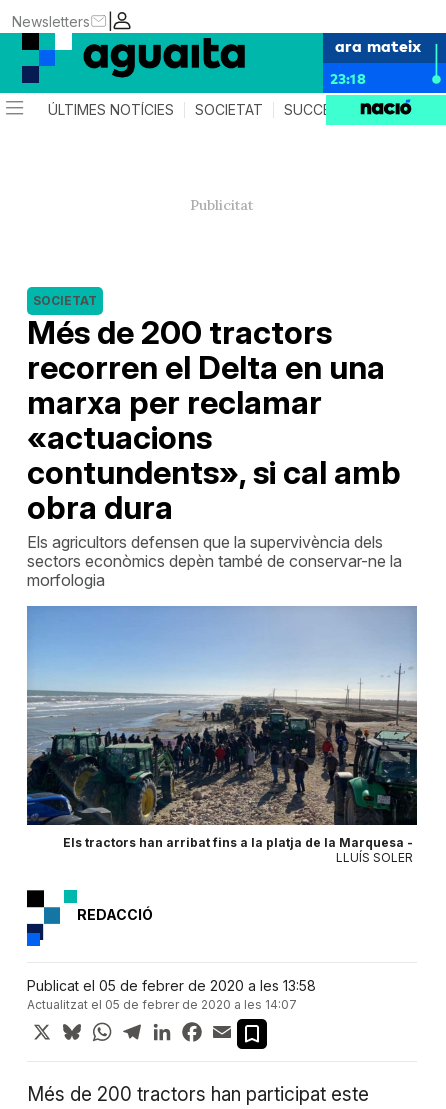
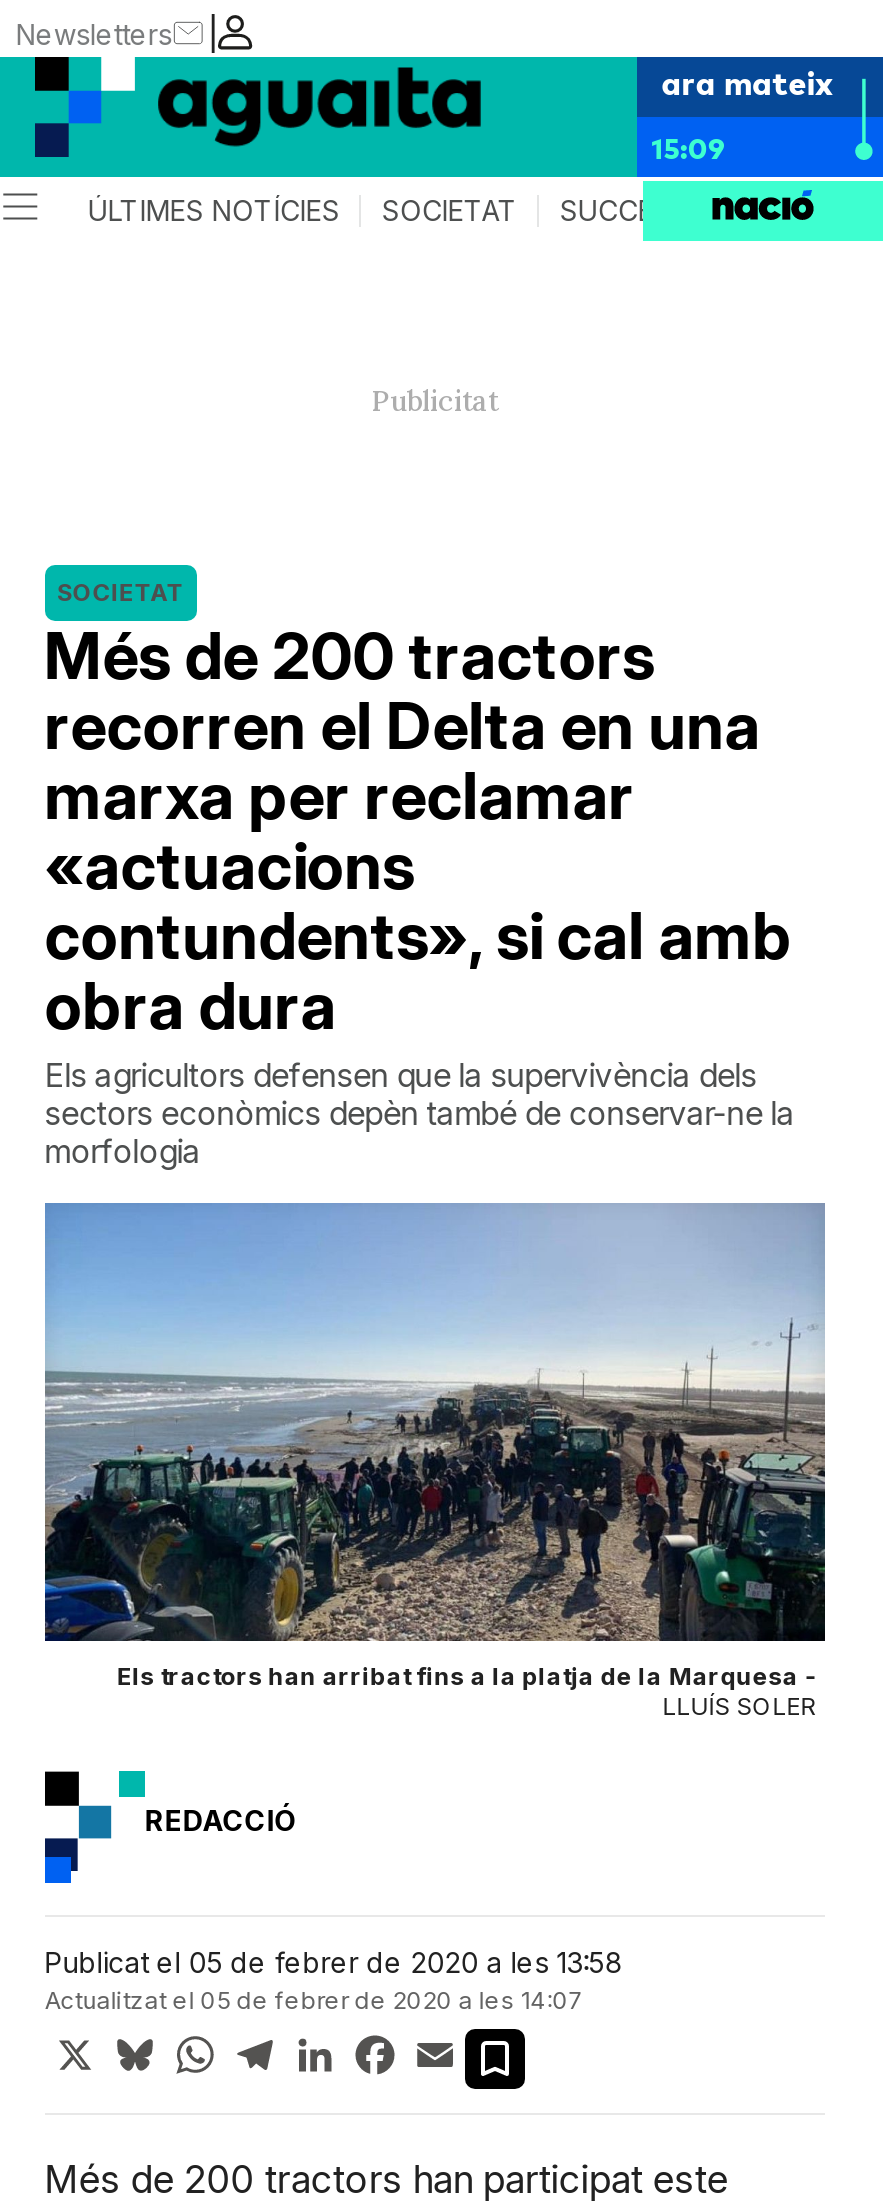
- 23:18
+ 15:09
